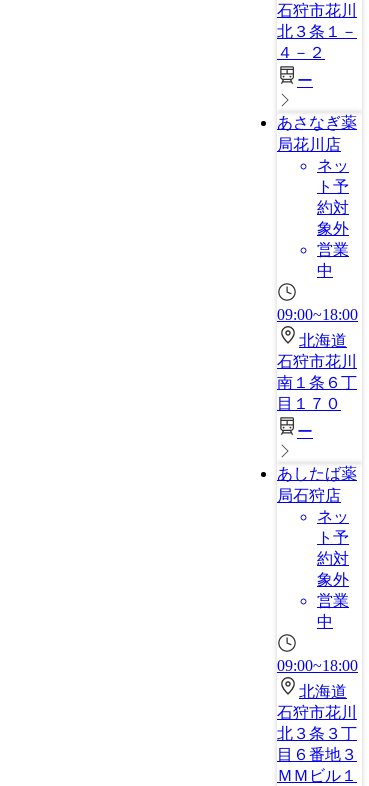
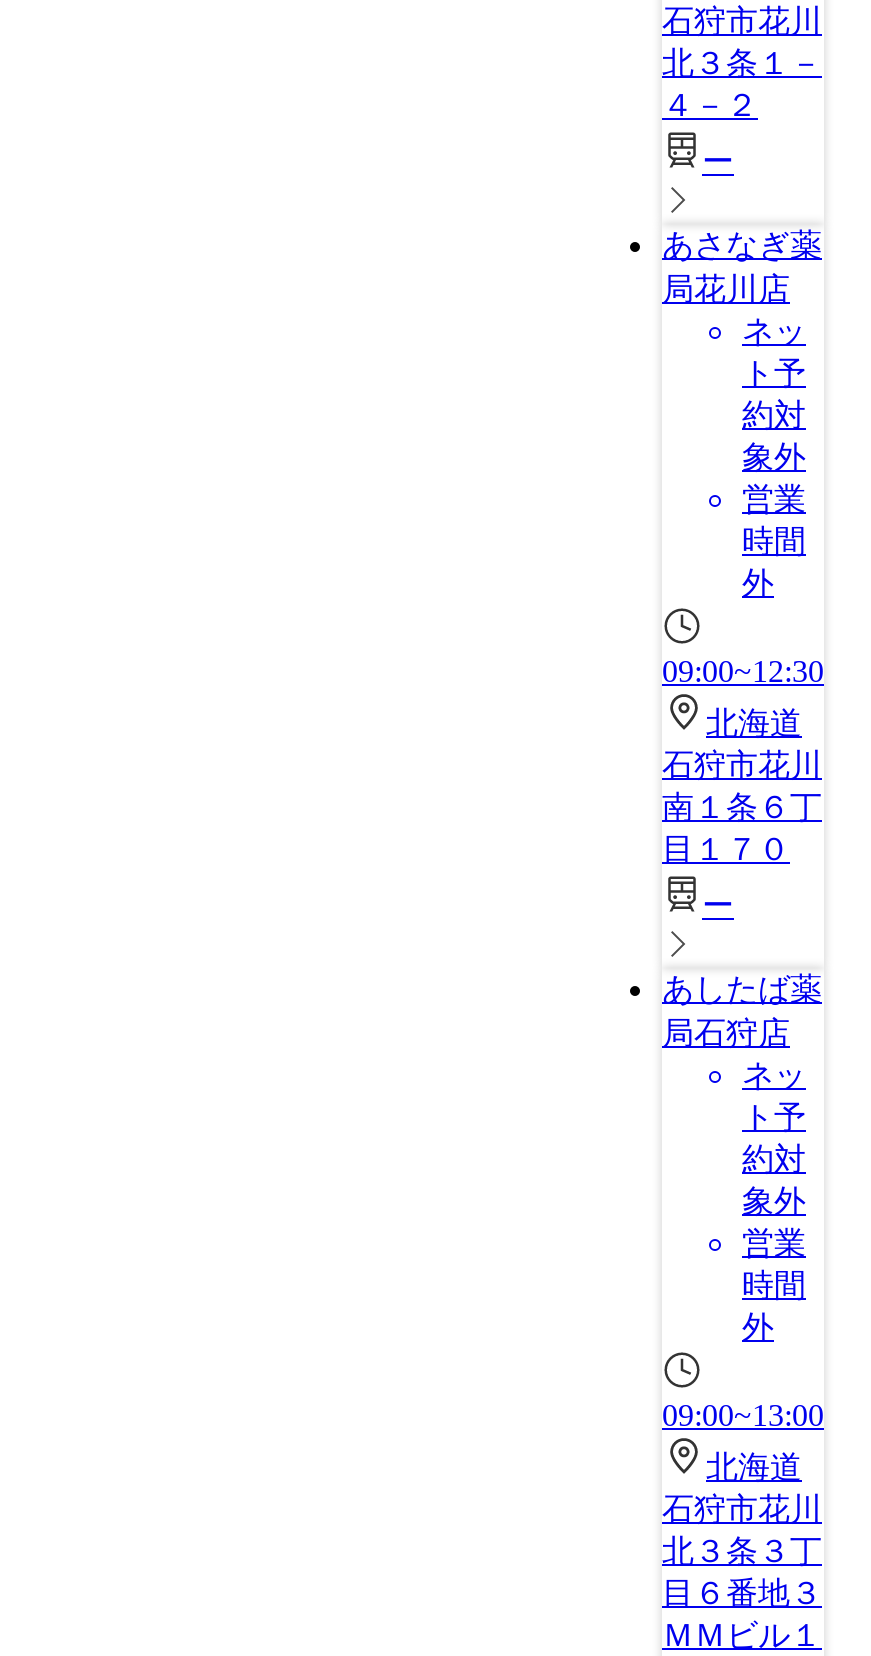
- 中
+ 時間
+ 外

- 09:00~18:00
+ 09:00~12:30

- 中
+ 時間
+ 外

- 09:00~18:00
+ 09:00~13:00
